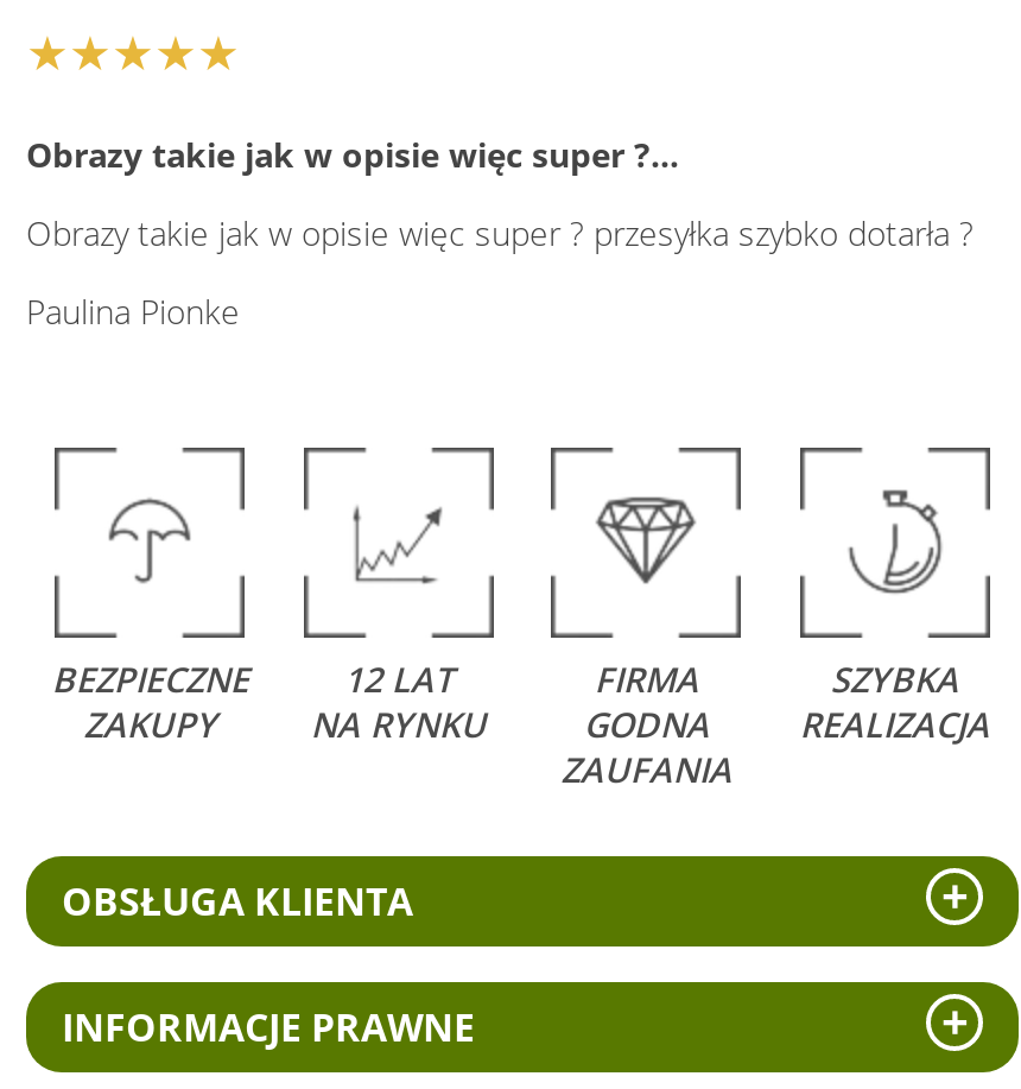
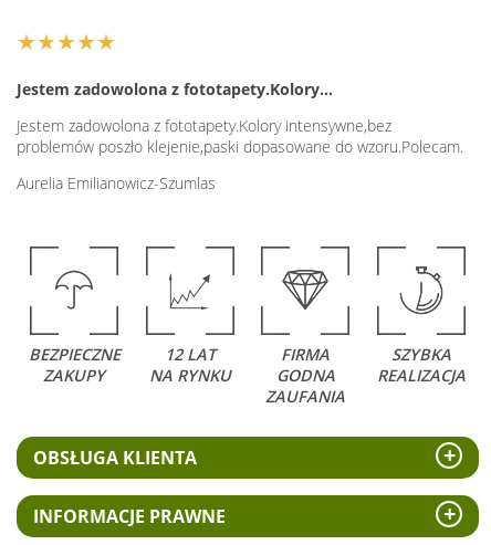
- Obrazy takie jak w opisie więc super ?…
+ Jestem zadowolona z fototapety.Kolory…

- Obrazy takie jak w opisie więc super ? przesyłka szybko dotarła ?
+ Jestem zadowolona z fototapety.Kolory intensywne,bez
+ problemów poszło klejenie,paski dopasowane do wzoru.Polecam.

- Paulina Pionke
+ Aurelia Emilianowicz-Szumlas
